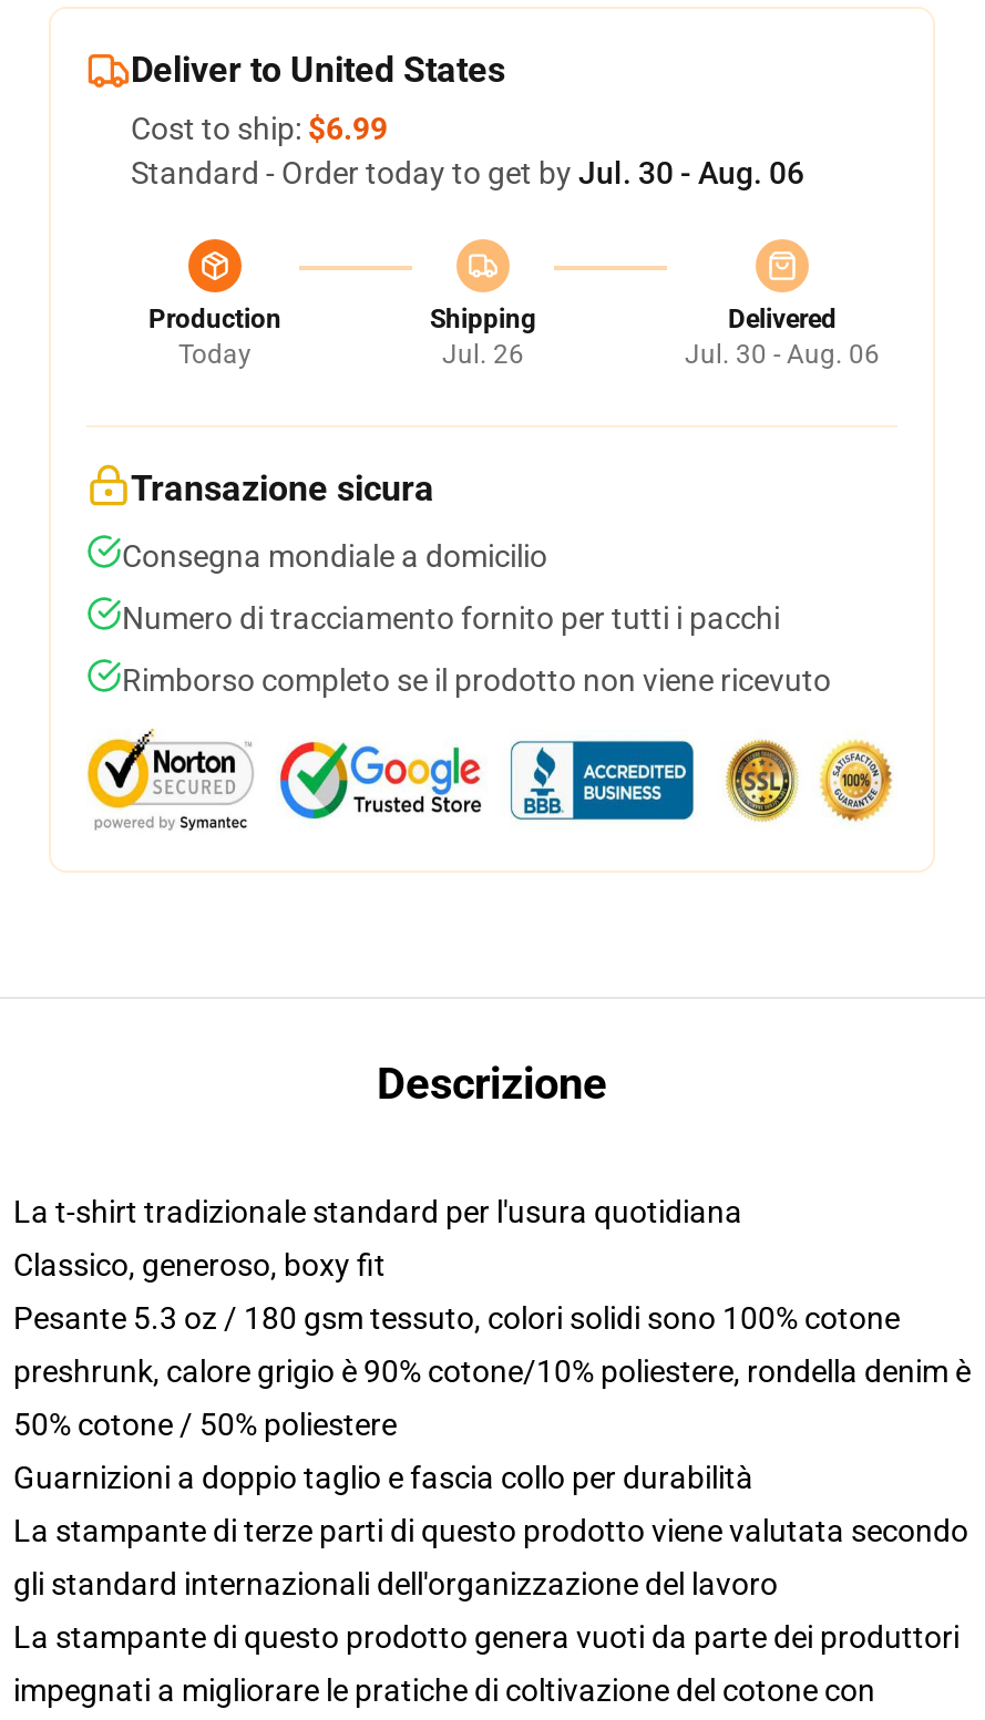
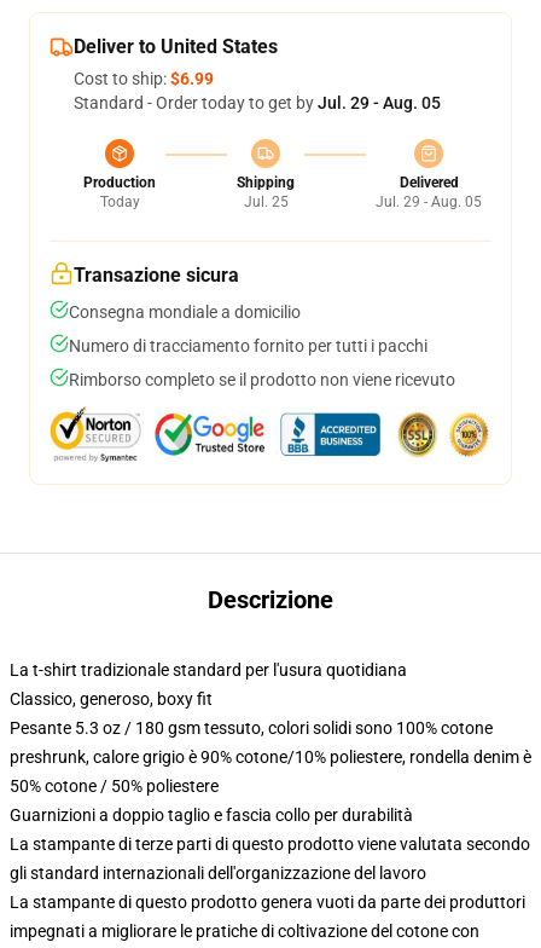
- Standard - Order today to get by Jul. 30 - Aug. 06
+ Standard - Order today to get by Jul. 29 - Aug. 05

- Jul. 26
+ Jul. 25

- Jul. 30 - Aug. 06
+ Jul. 29 - Aug. 05
